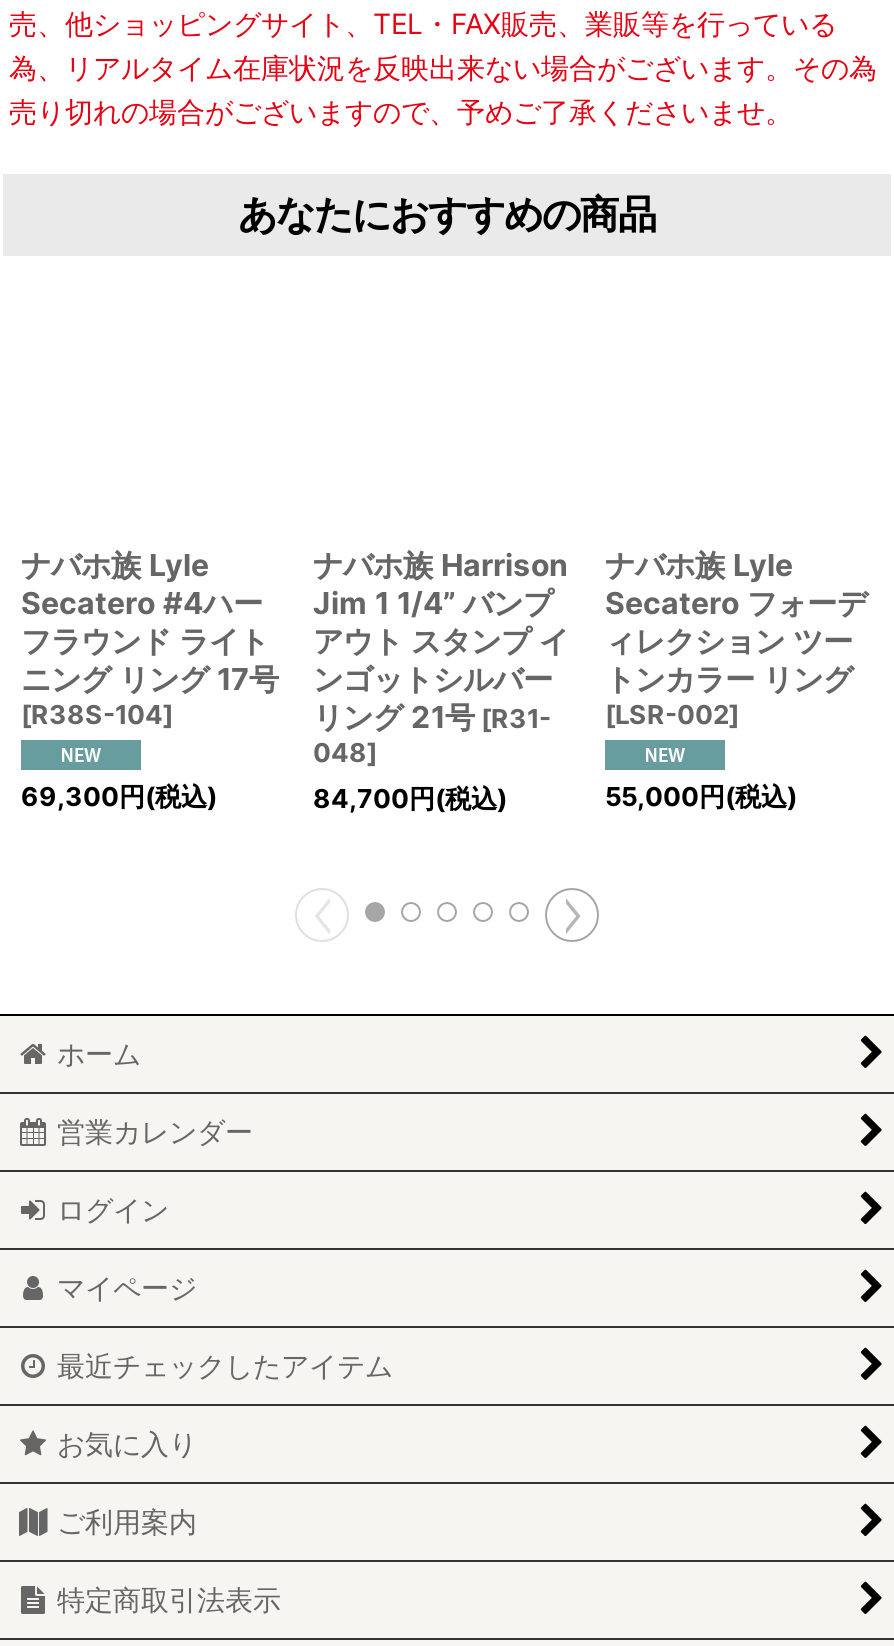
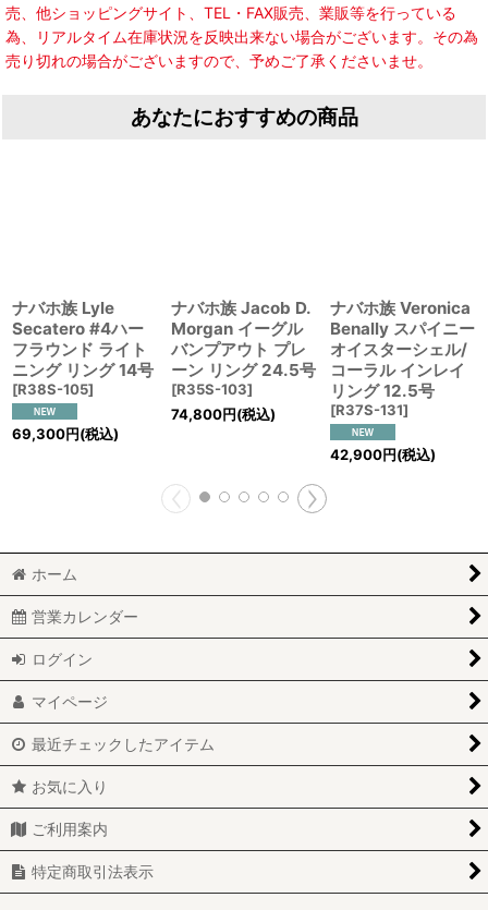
- ナバホ族 Harrison
- Jim 1 1/4” バンプ
- アウト スタンプ イ
- ンゴットシルバー
- リング 21号 [R31-
- 048]
- 84,700円(税込)
+ ナバホ族 Jacob D.
+ Morgan イーグル
+ バンプアウト プレ
+ ーン リング 24.5号
+ [R35S-103]
+ 74,800円(税込)

- ナバホ族 Lyle
- Secatero フォーデ
- ィレクション ツー
- トンカラー リング
- [LSR-002]
+ ナバホ族 Veronica
+ Benally スパイニー
+ オイスターシェル/
+ コーラル インレイ
+ リング 12.5号
+ [R37S-131]

- ニング リング 17号
- [R38S-104]
+ ニング リング 14号
+ [R38S-105]

- 55,000円(税込)
+ 42,900円(税込)
